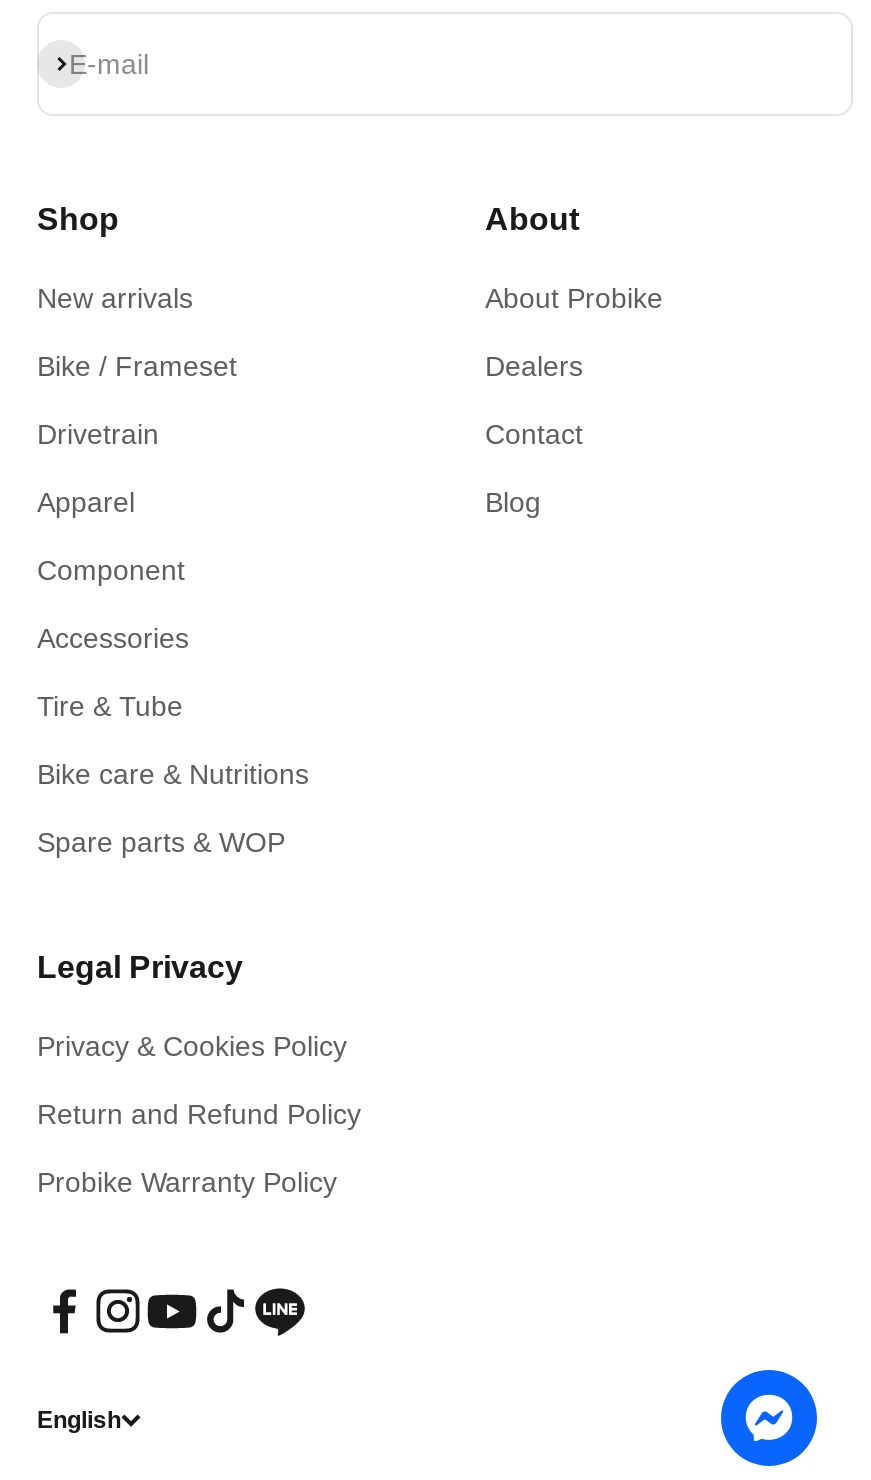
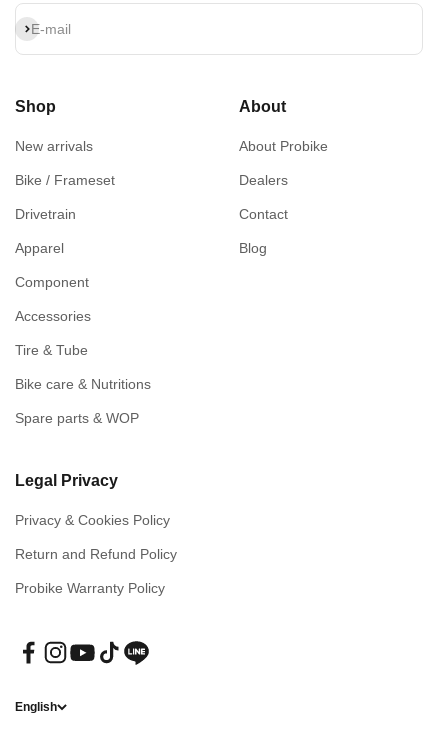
- [image]
